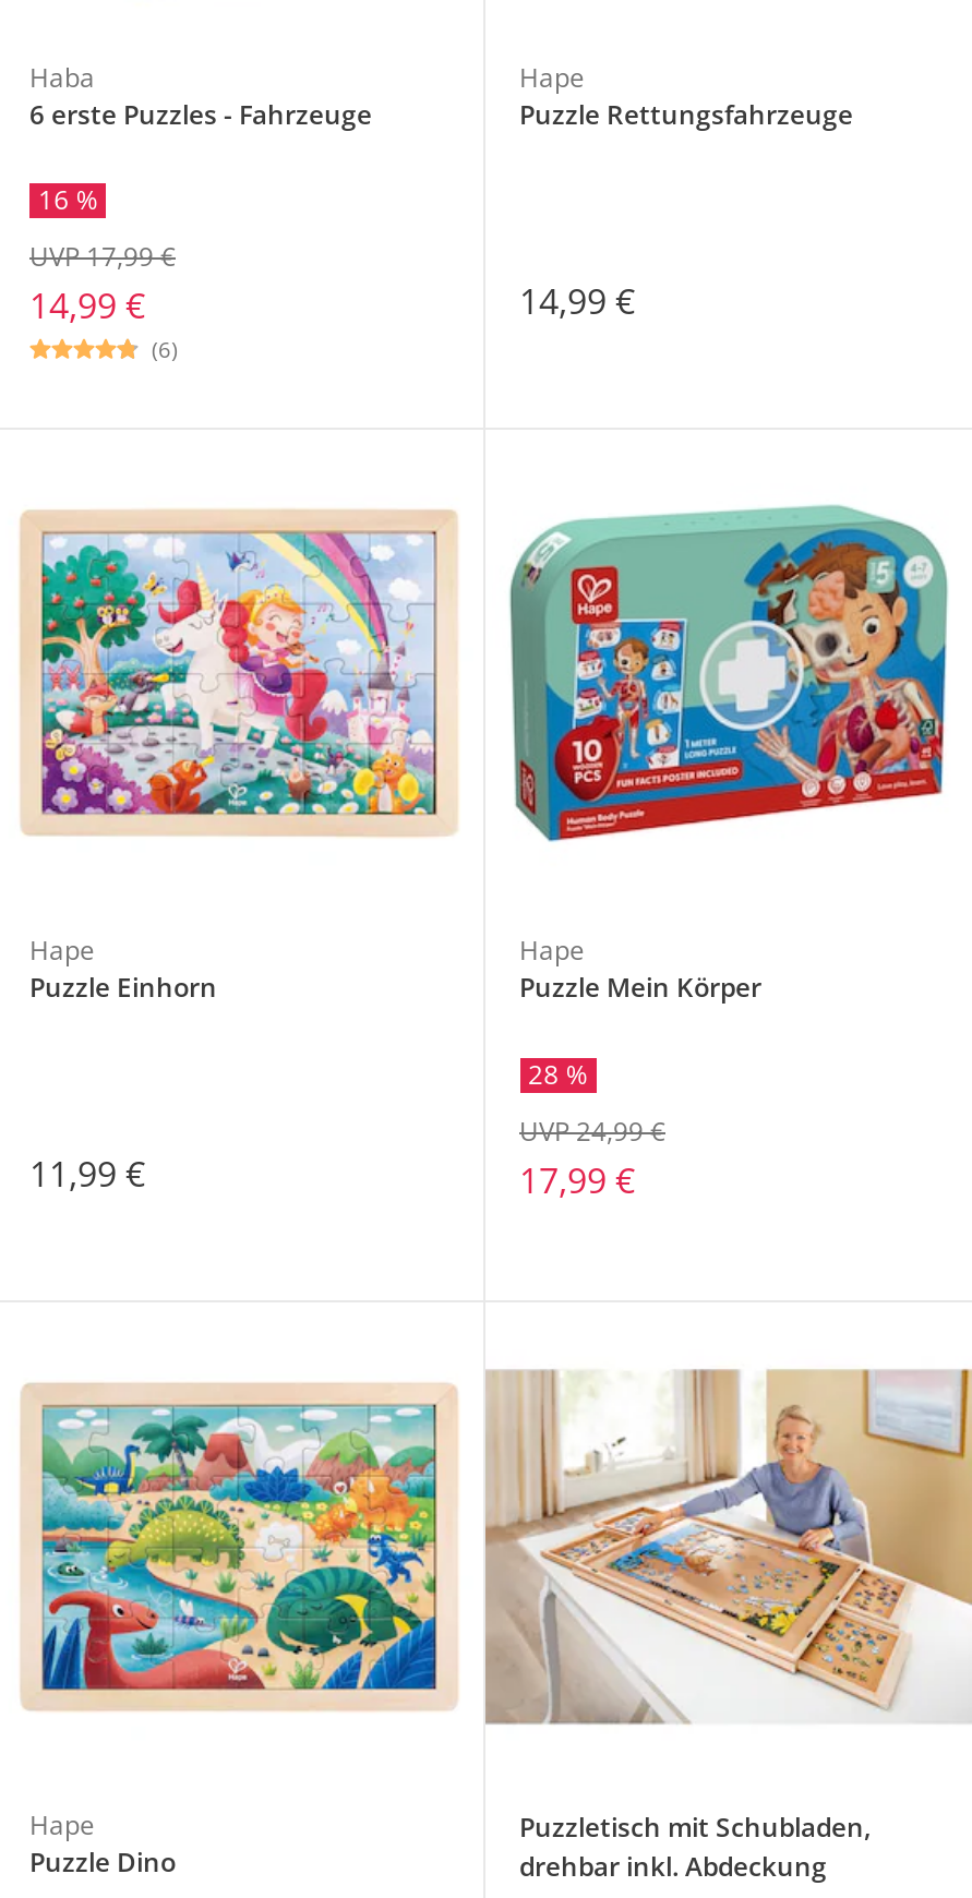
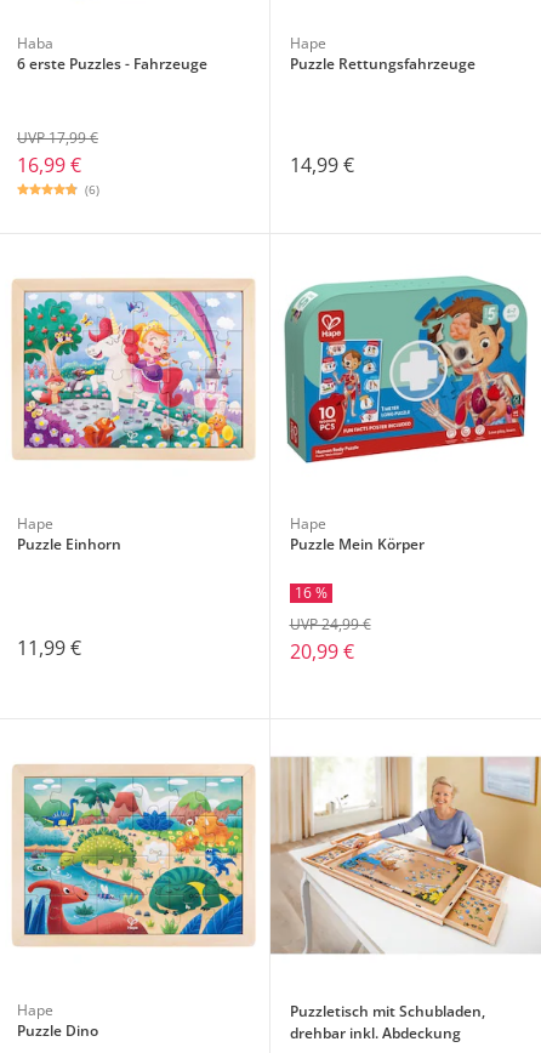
- 16 %
- 14,99 €
+ 16,99 €

- 28 %
+ 16 %

- 17,99 €
+ 20,99 €
